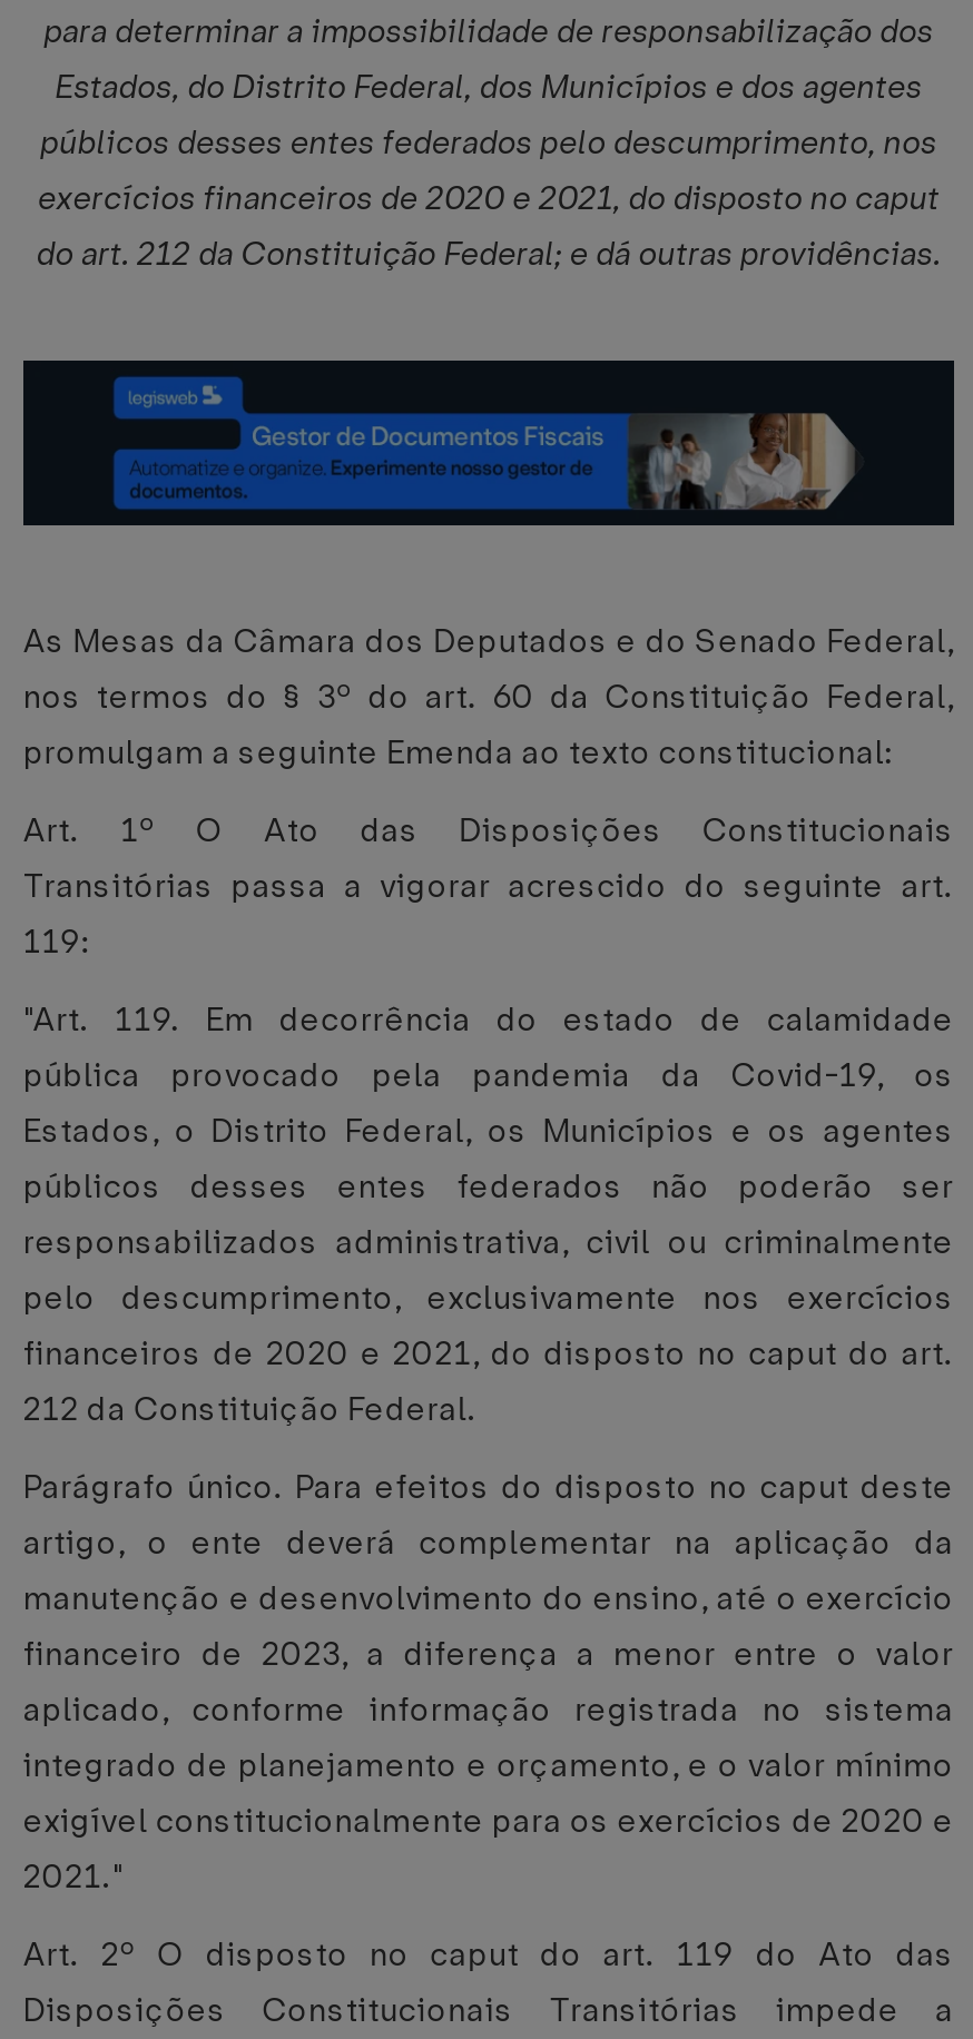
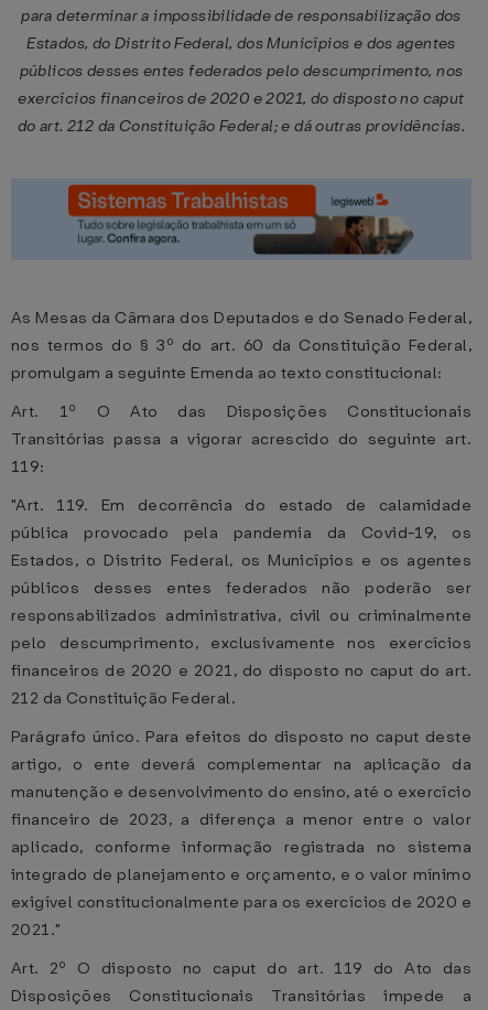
- [image]
+ [image]
